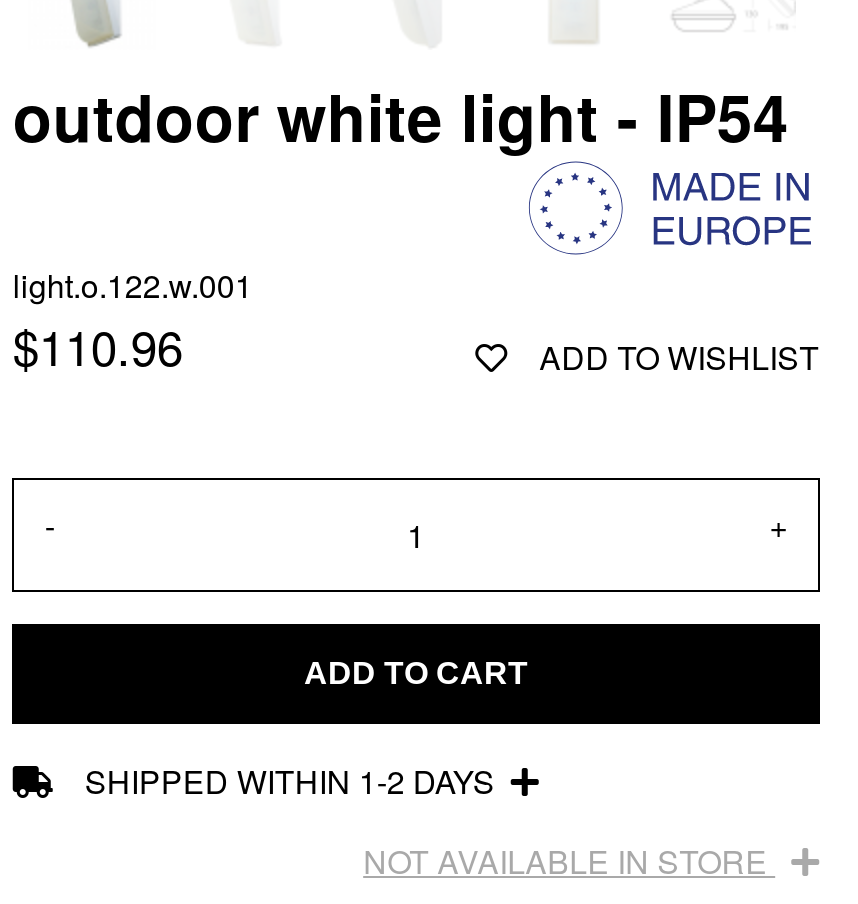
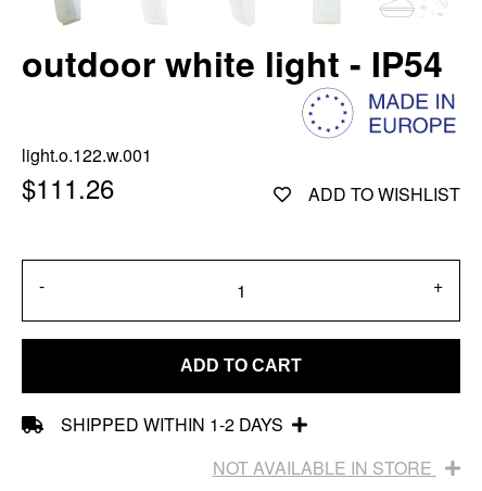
- $110.96
+ $111.26
